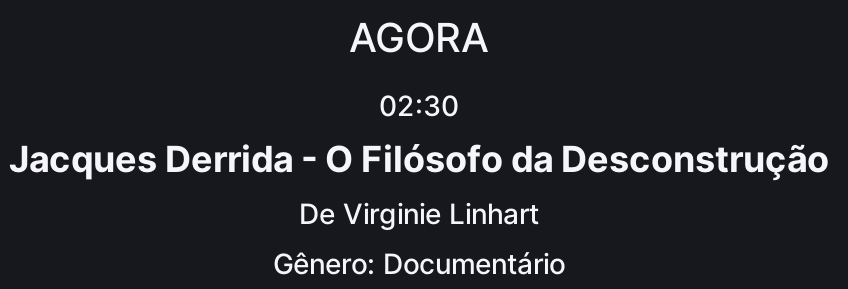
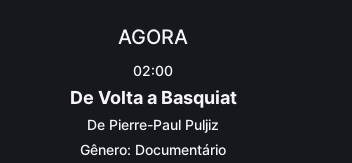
- 02:30
- Jacques Derrida - O Filósofo da Desconstrução
- De Virginie Linhart
+ 02:00
+ De Volta a Basquiat
+ De Pierre-Paul Puljiz
